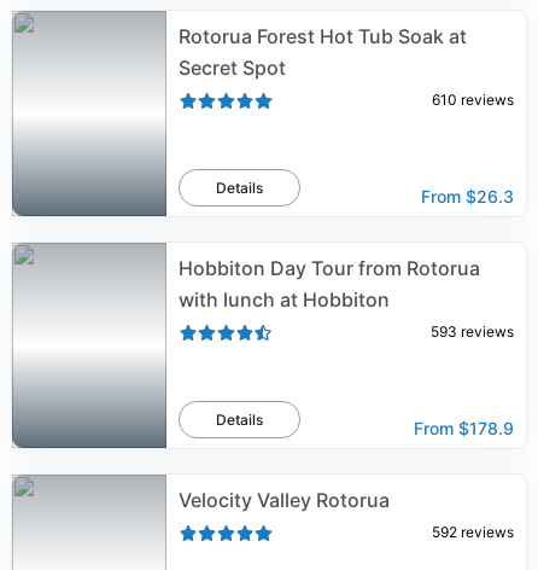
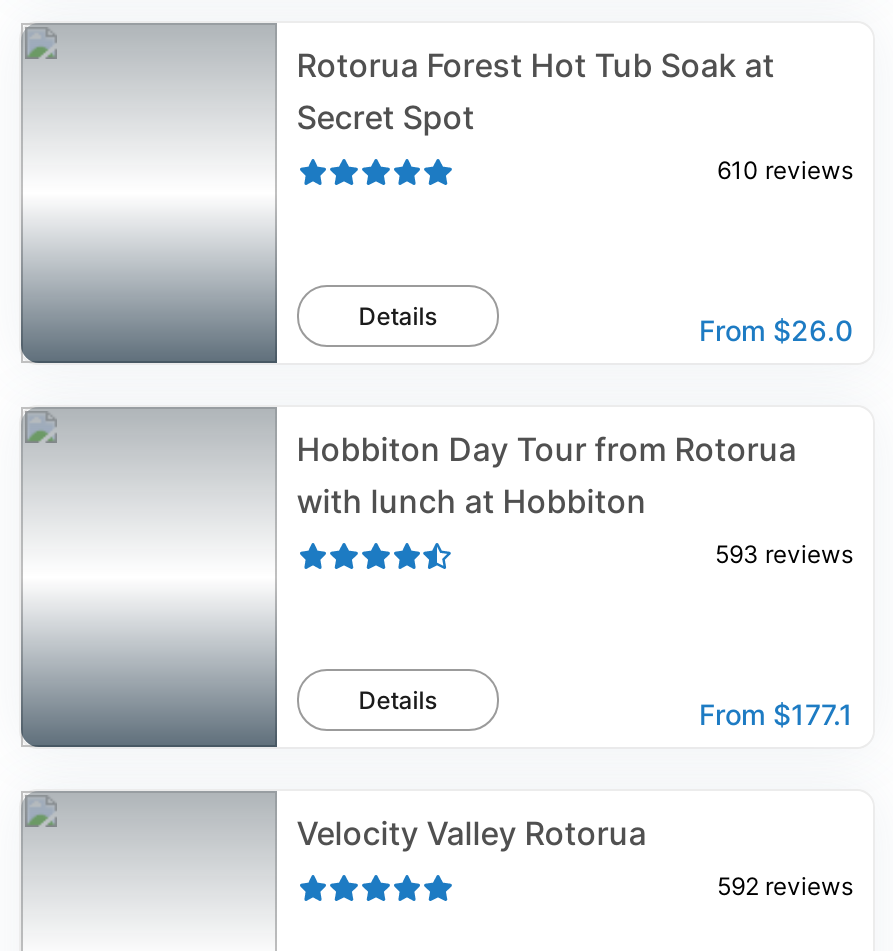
- From $26.3
+ From $26.0

- From $178.9
+ From $177.1
